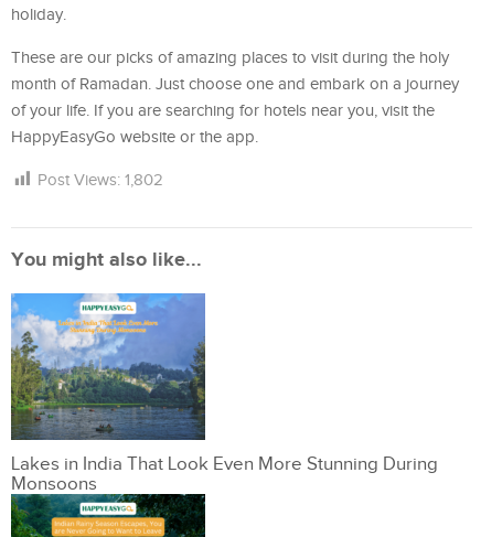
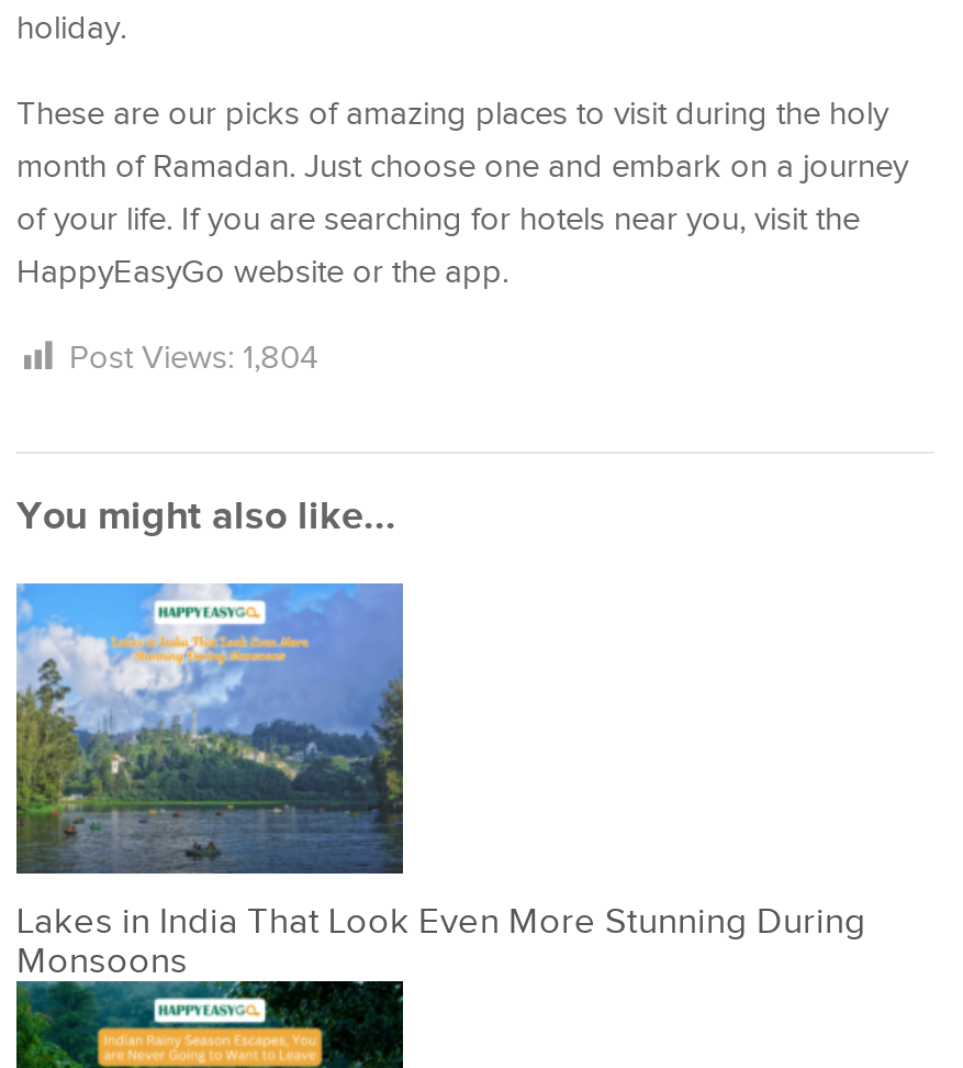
- Post Views: 1,802
+ Post Views: 1,804
